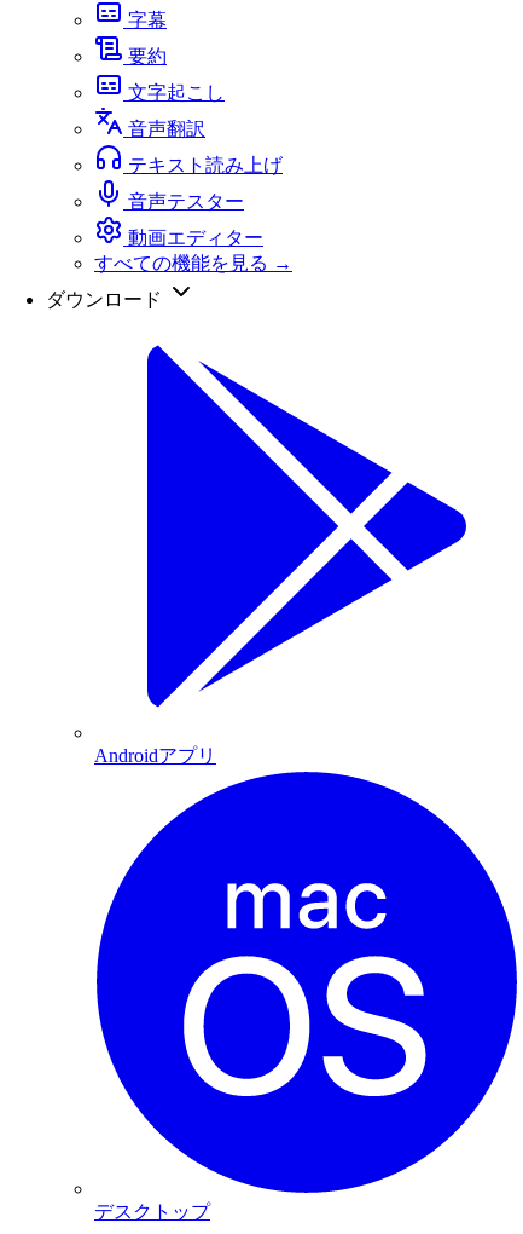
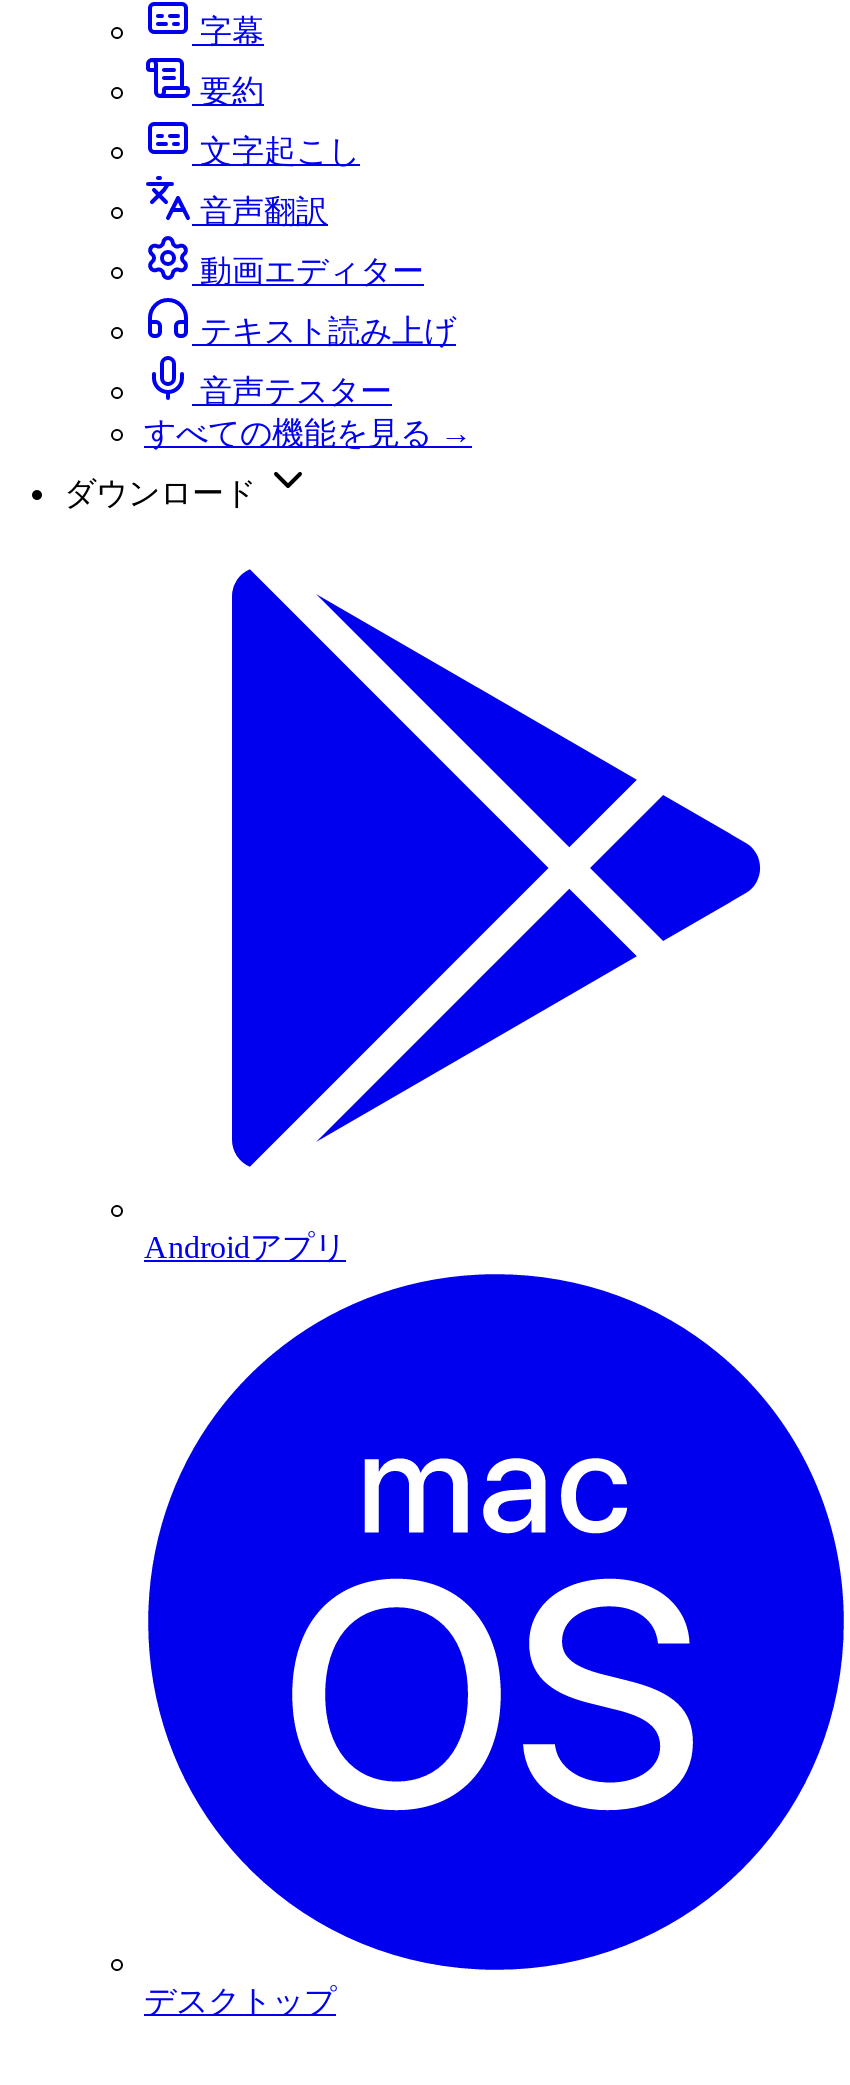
moved down: テキスト読み上げ | 音声テスター

moved up: 動画エディター
